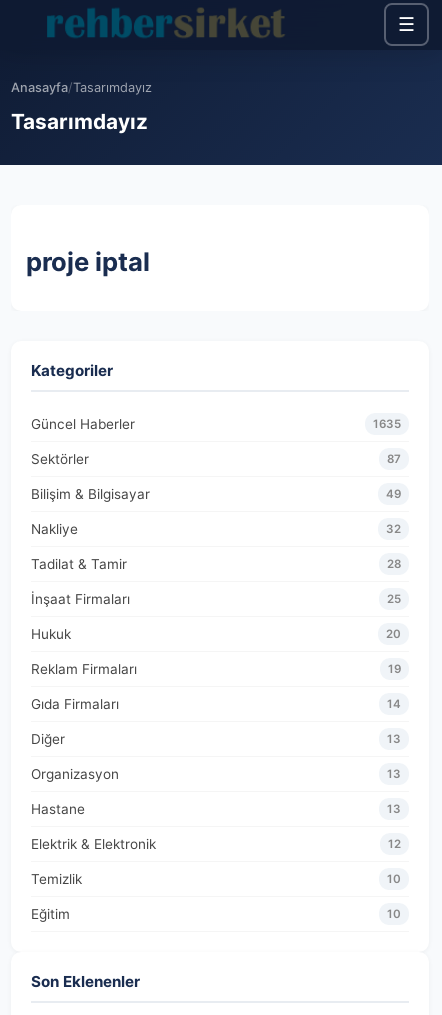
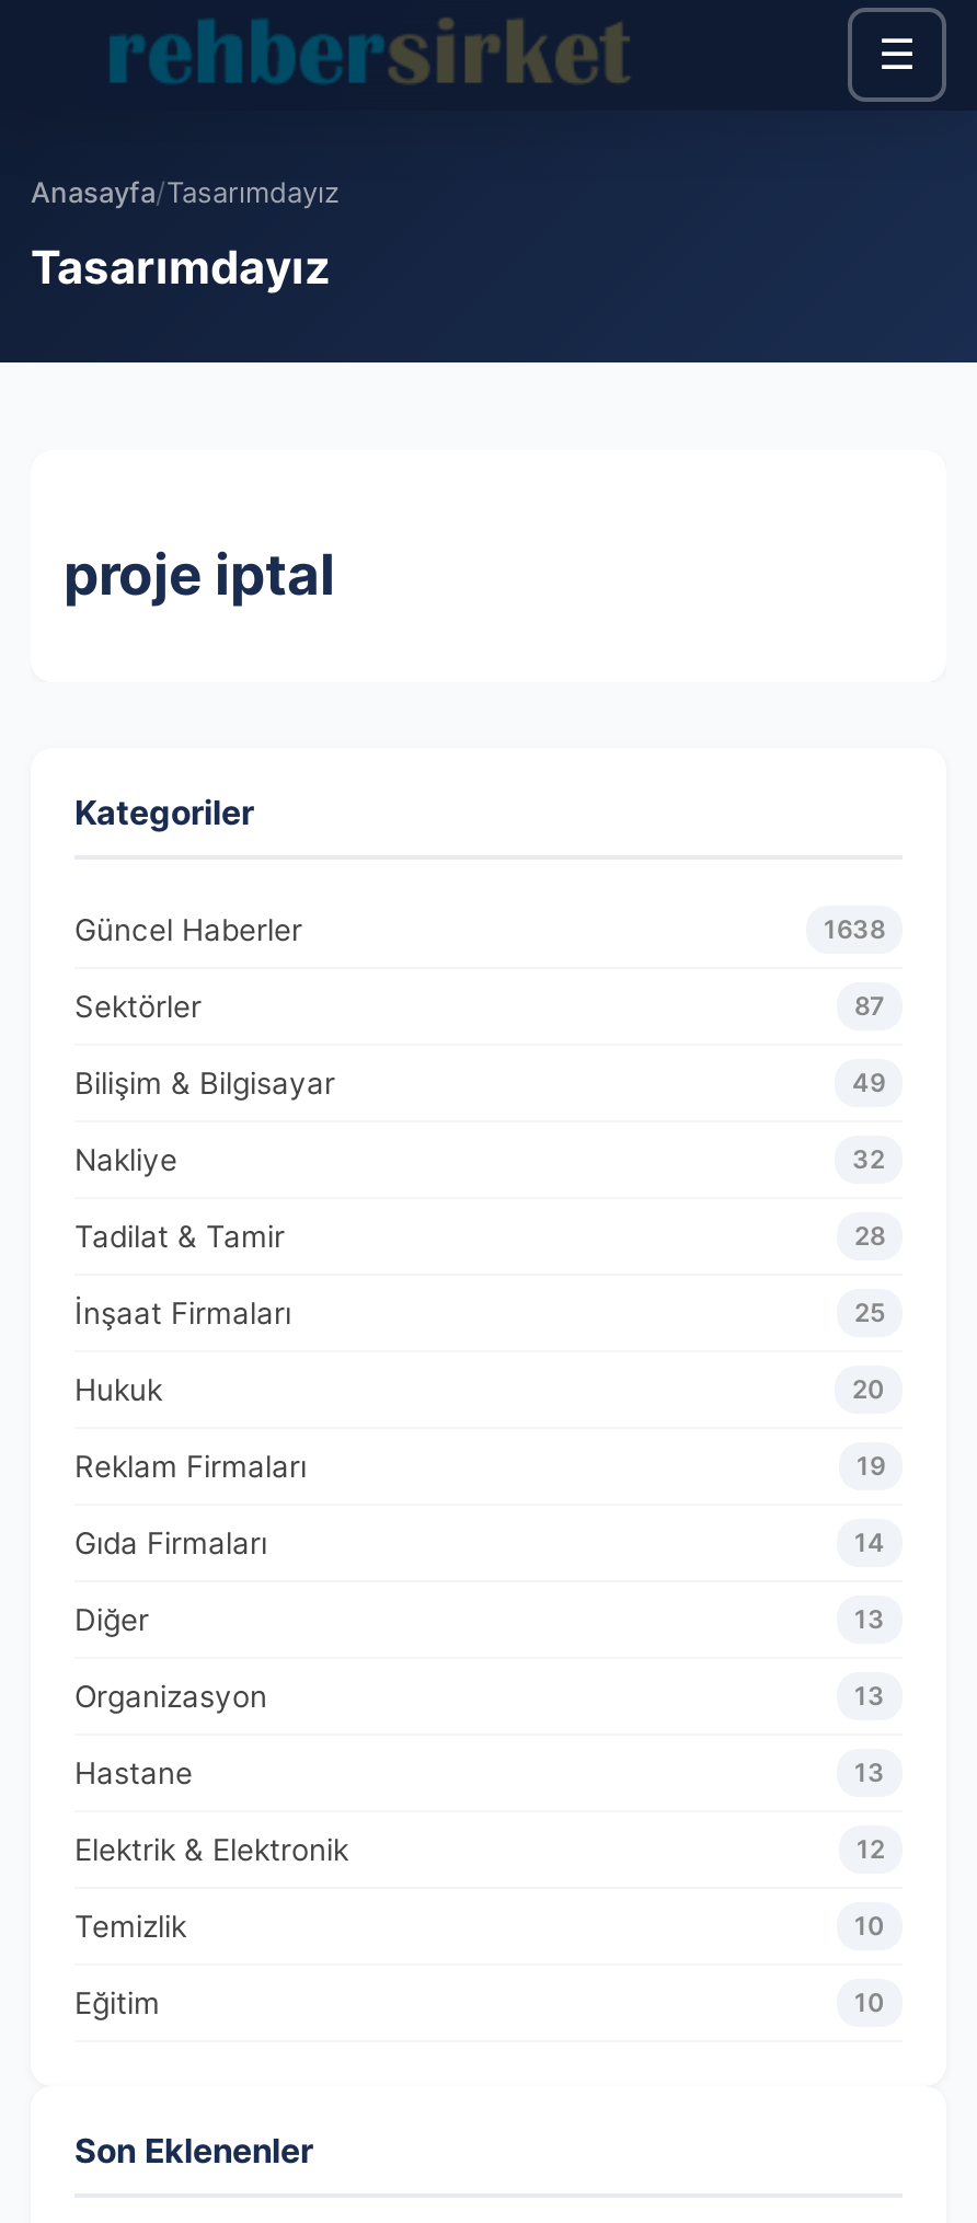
- 1635
+ 1638
